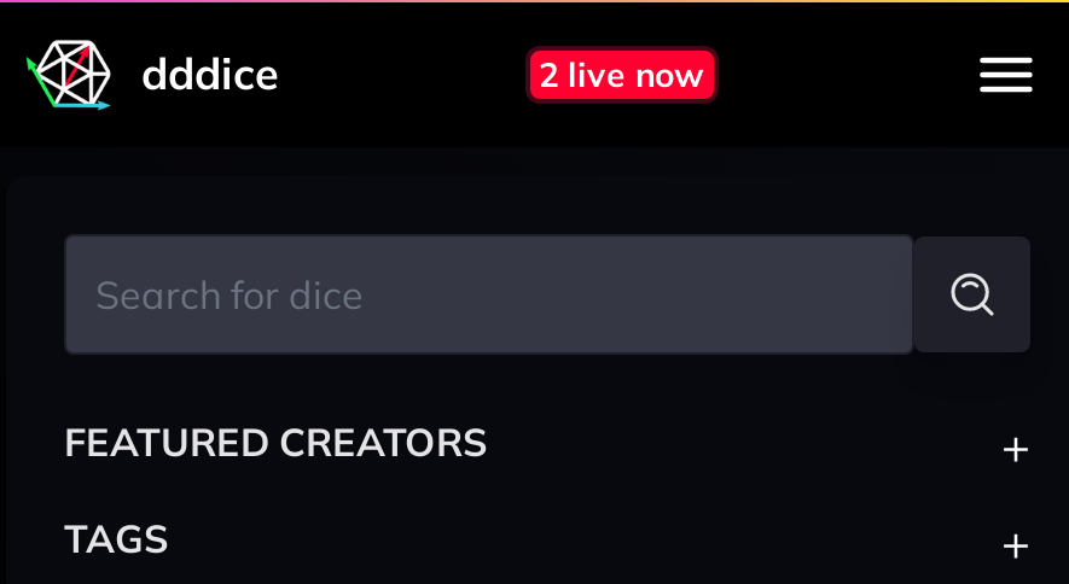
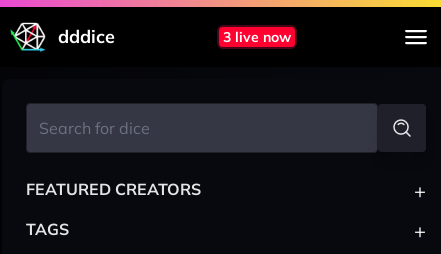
- 2 live now
+ 3 live now
